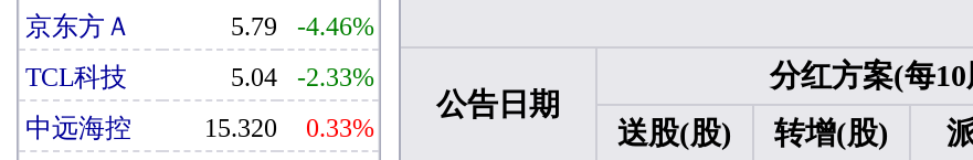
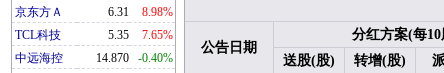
- 5.79
+ 6.31

- -4.46%
+ 8.98%

- 5.04
+ 5.35

- -2.33%
+ 7.65%

- 15.320
+ 14.870

- 0.33%
+ -0.40%
